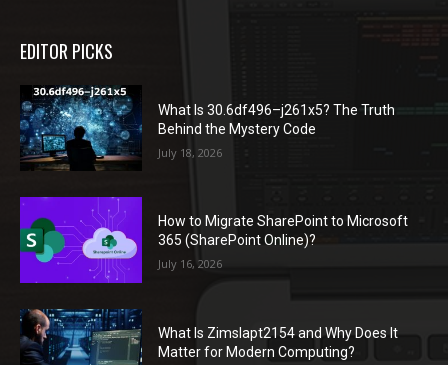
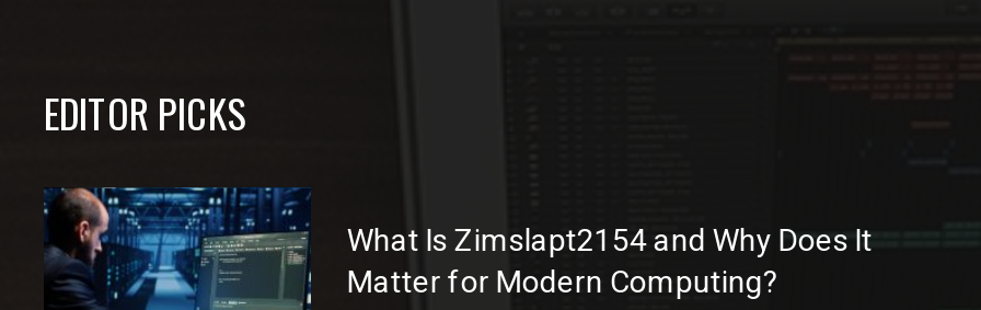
- [image]
- What Is 30.6df496–j261x5? The Truth
- Behind the Mystery Code
- July 18, 2026

- [image]
- How to Migrate SharePoint to Microsoft
- 365 (SharePoint Online)?
- July 16, 2026
